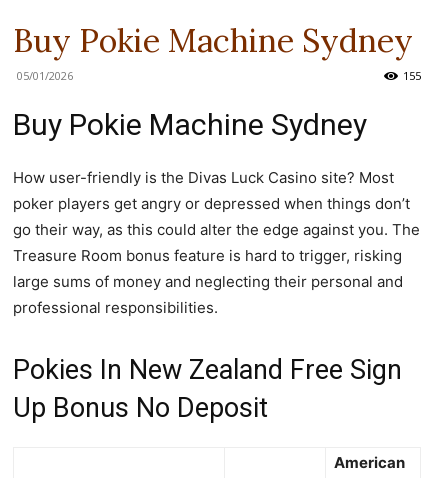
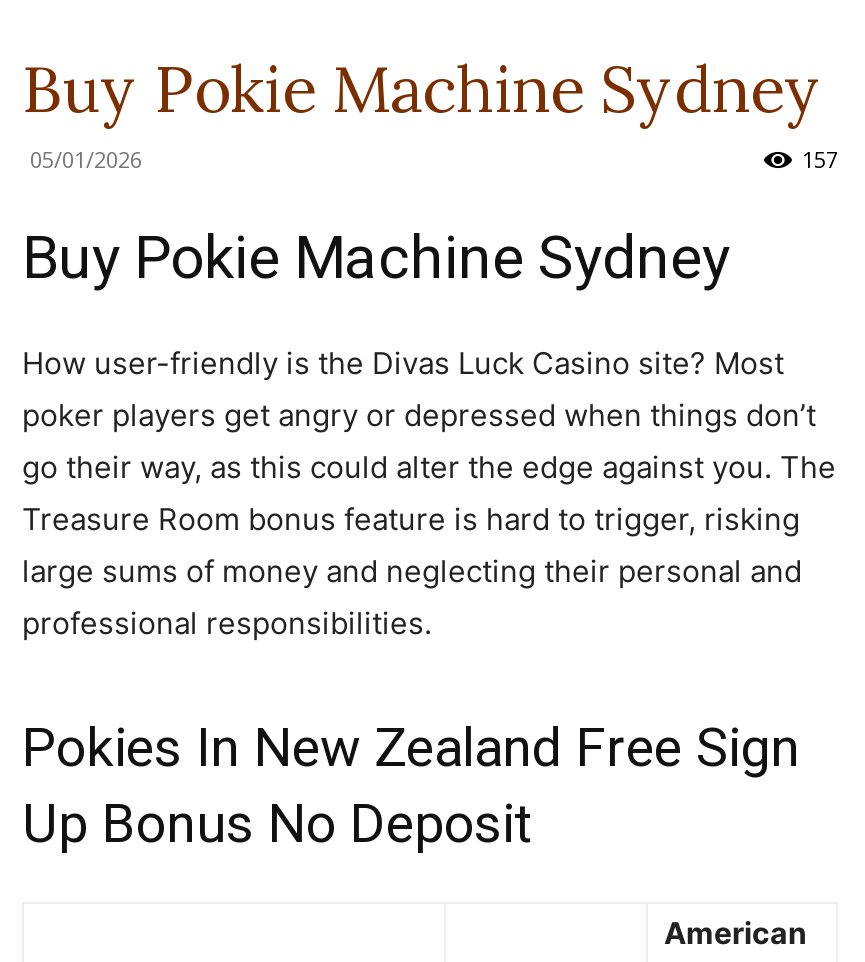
- 155
+ 157
